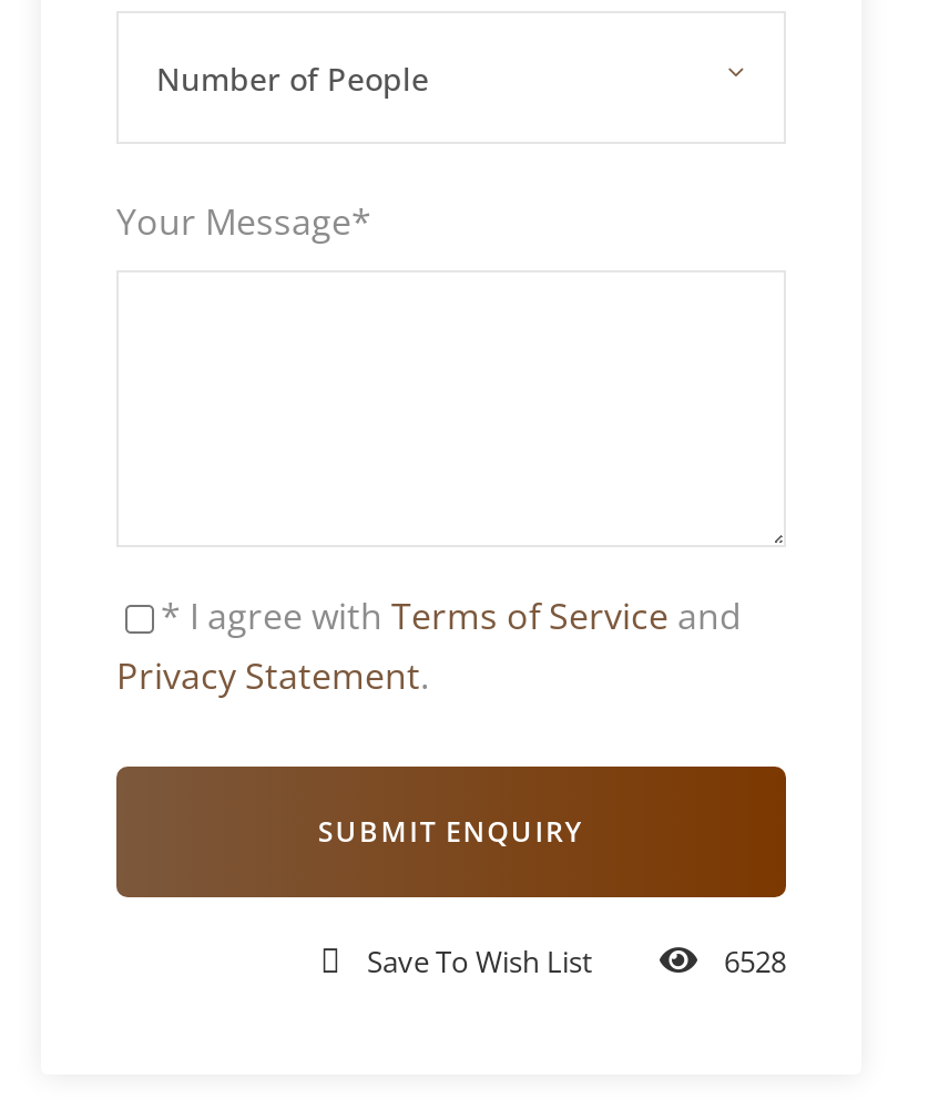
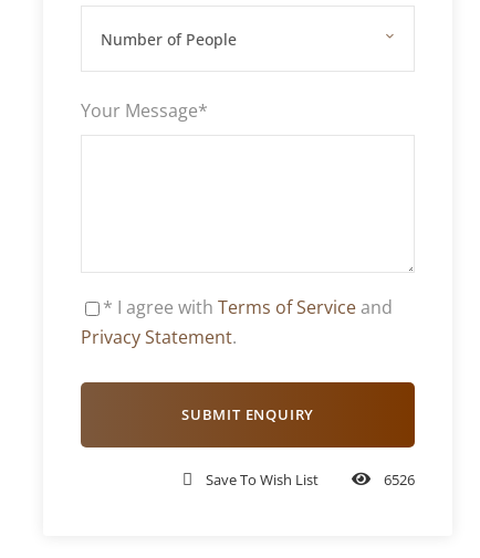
- 6528
+ 6526
